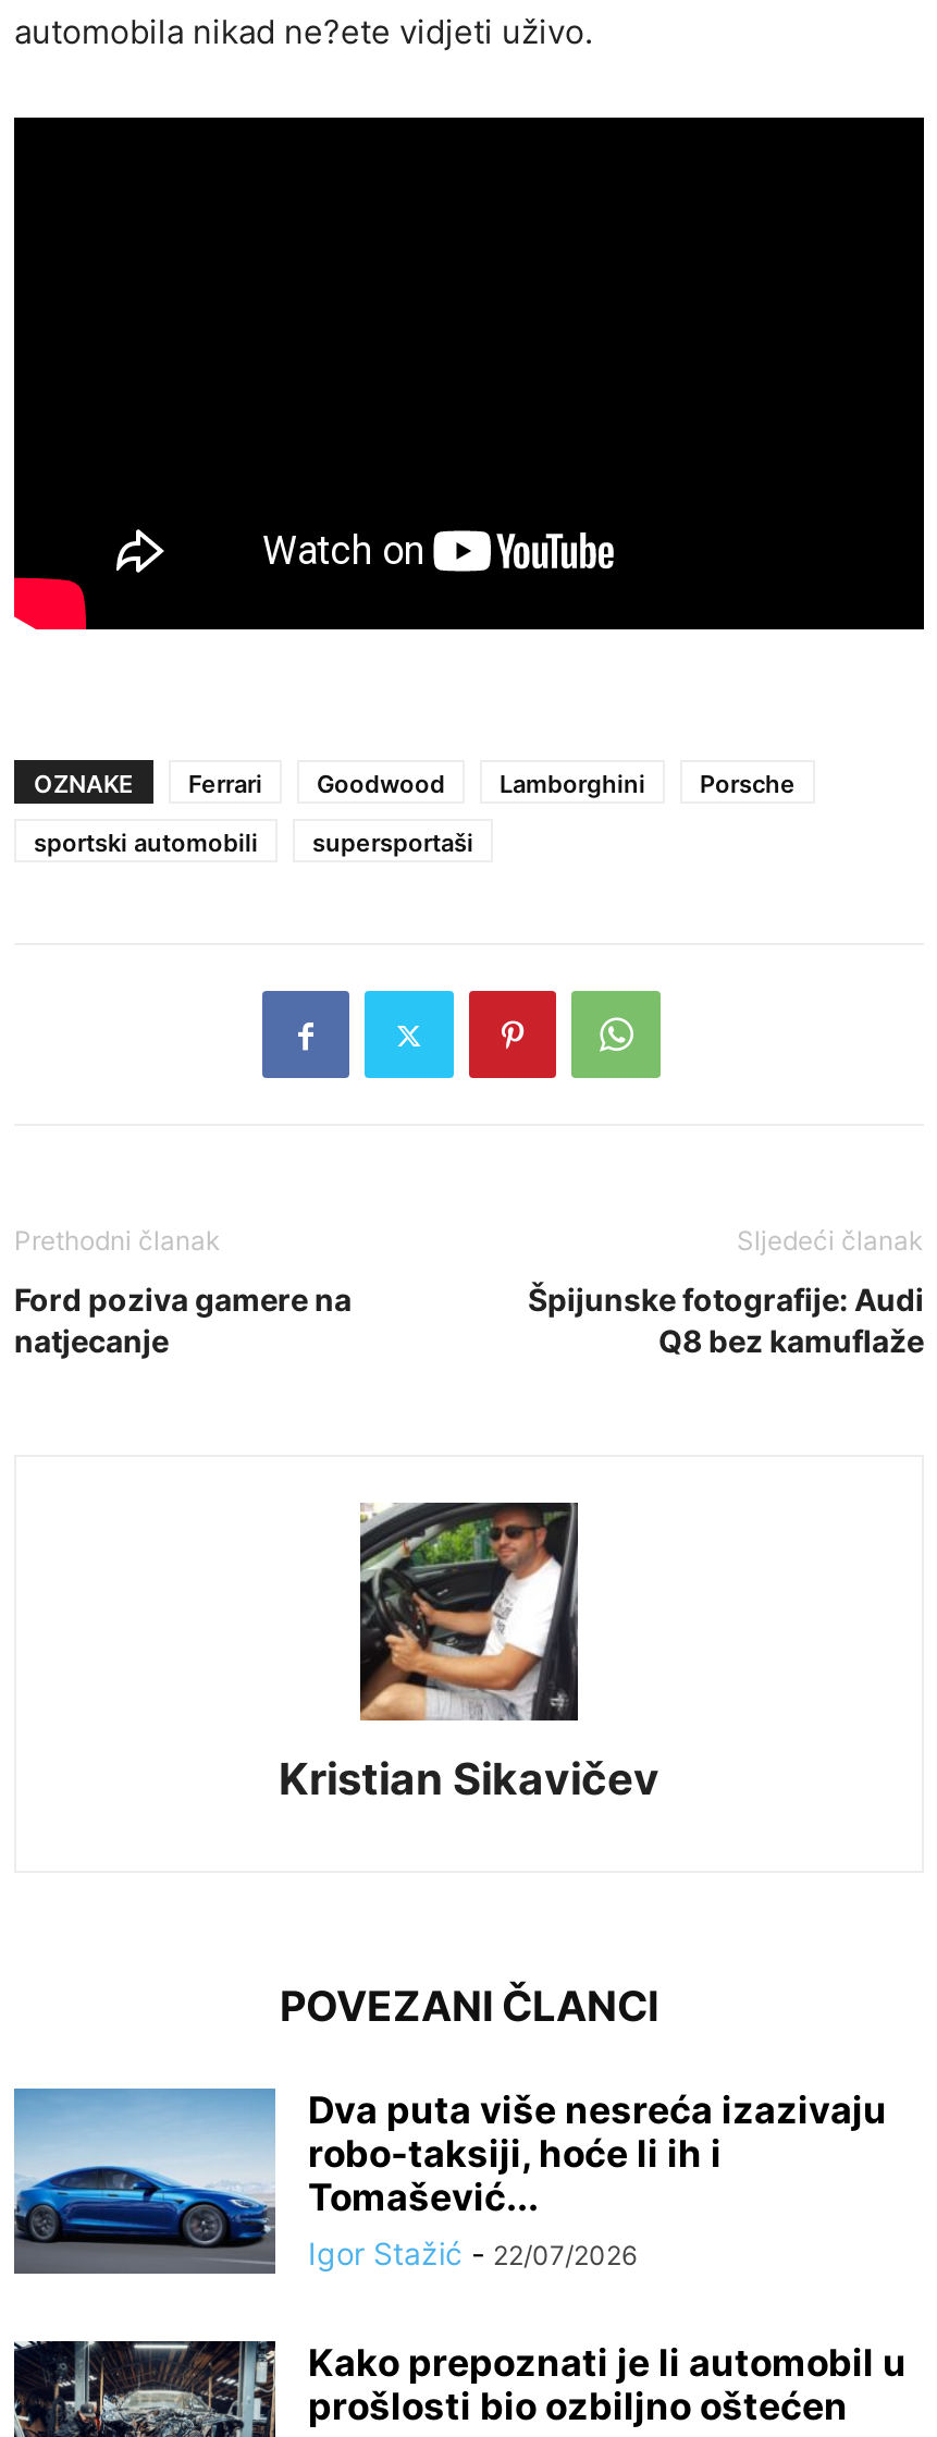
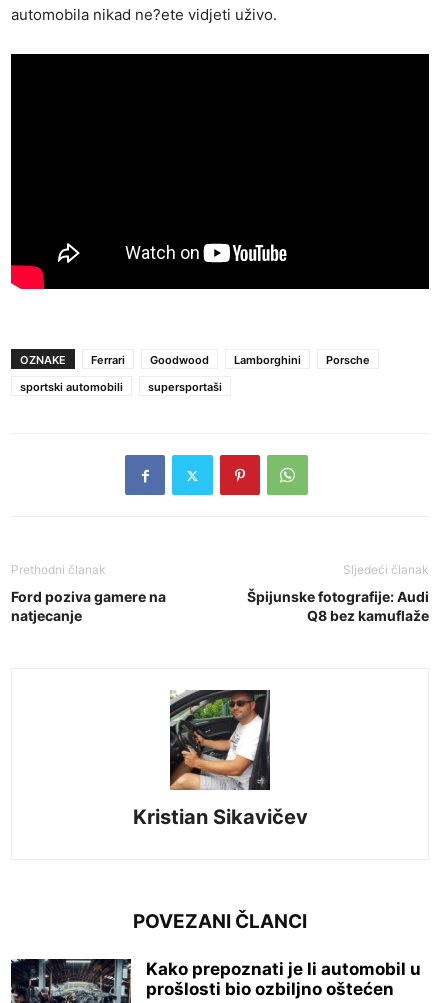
- [image]
- Dva puta više nesreća izazivaju
- robo-taksiji, hoće li ih i
- Tomašević...
- Igor Stažić - 22/07/2026
